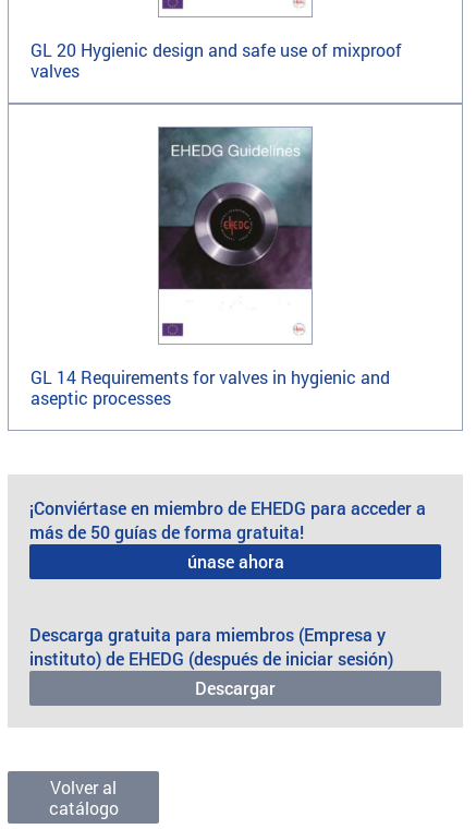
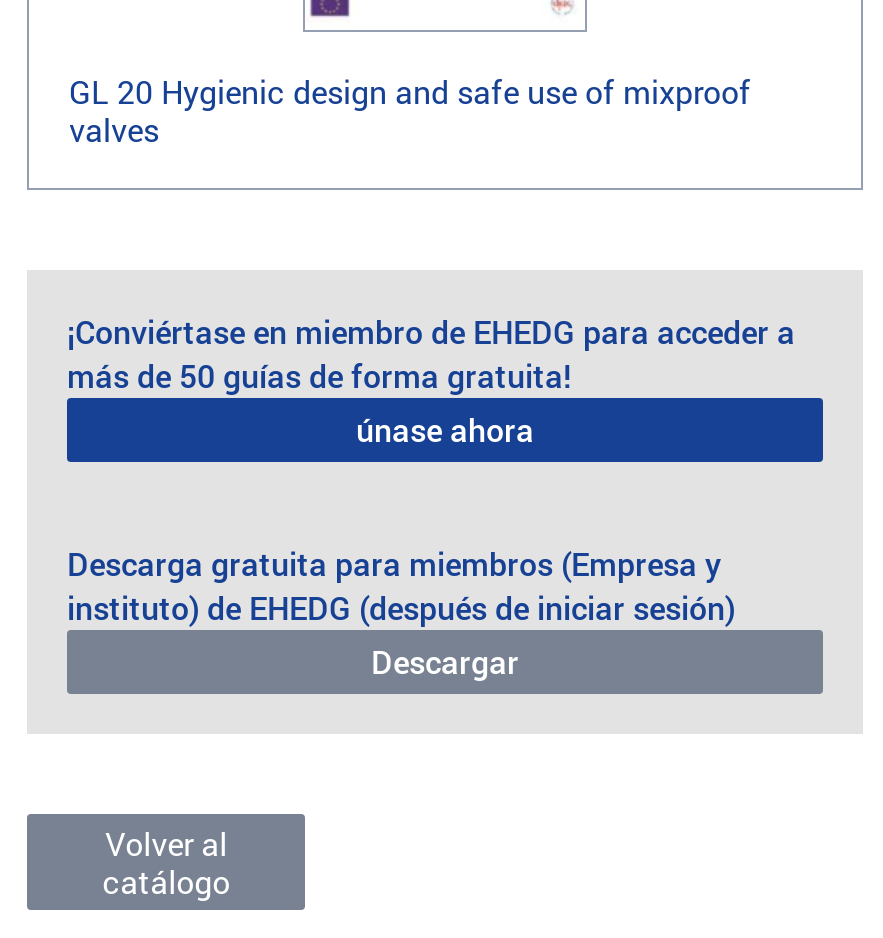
- [image]
- GL 14 Requirements for valves in hygienic and
- aseptic processes
